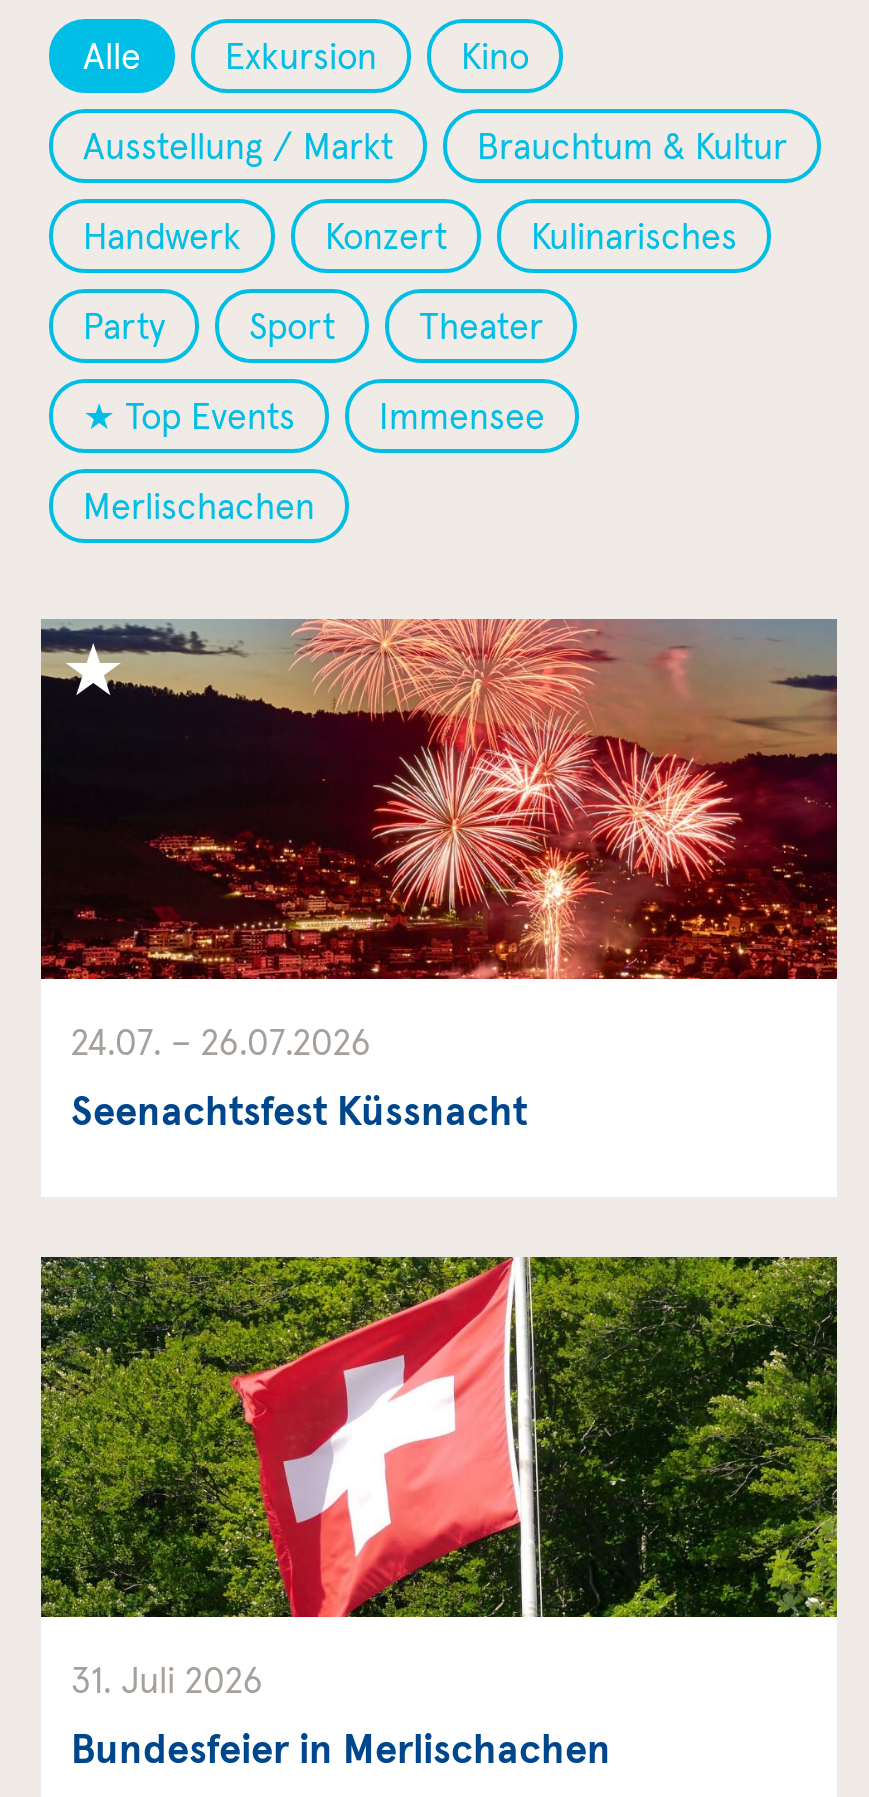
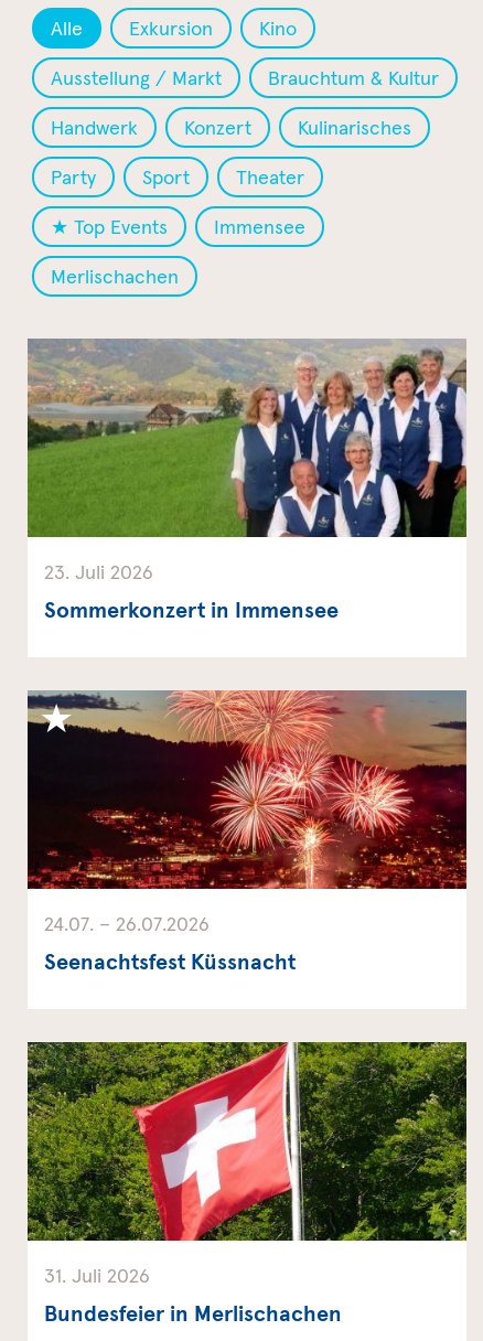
+ [image]
+ 23. Juli 2026
+ Sommerkonzert in Immensee
